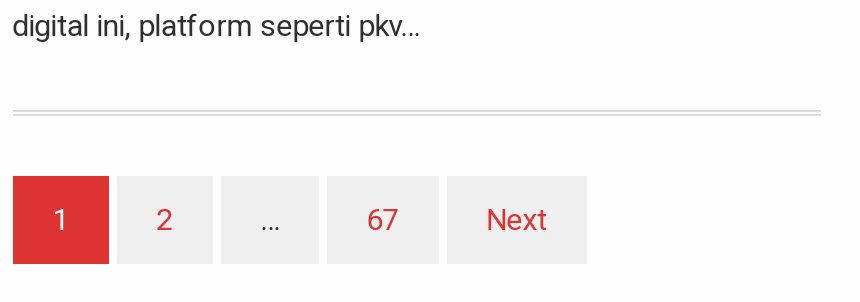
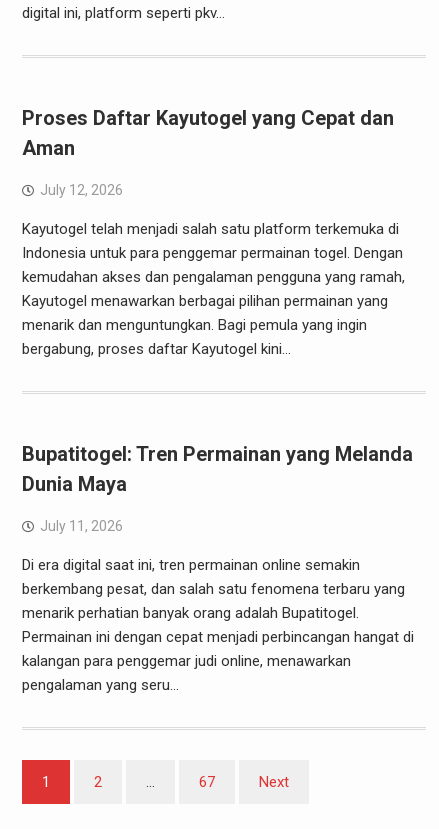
+ Proses Daftar Kayutogel yang Cepat dan
+ Aman
+ July 12, 2026
+ Kayutogel telah menjadi salah satu platform terkemuka di
+ Indonesia untuk para penggemar permainan togel. Dengan
+ kemudahan akses dan pengalaman pengguna yang ramah,
+ Kayutogel menawarkan berbagai pilihan permainan yang
+ menarik dan menguntungkan. Bagi pemula yang ingin
+ bergabung, proses daftar Kayutogel kini…

+ Bupatitogel: Tren Permainan yang Melanda
+ Dunia Maya
+ July 11, 2026
+ Di era digital saat ini, tren permainan online semakin
+ berkembang pesat, dan salah satu fenomena terbaru yang
+ menarik perhatian banyak orang adalah Bupatitogel.
+ Permainan ini dengan cepat menjadi perbincangan hangat di
+ kalangan para penggemar judi online, menawarkan
+ pengalaman yang seru…
